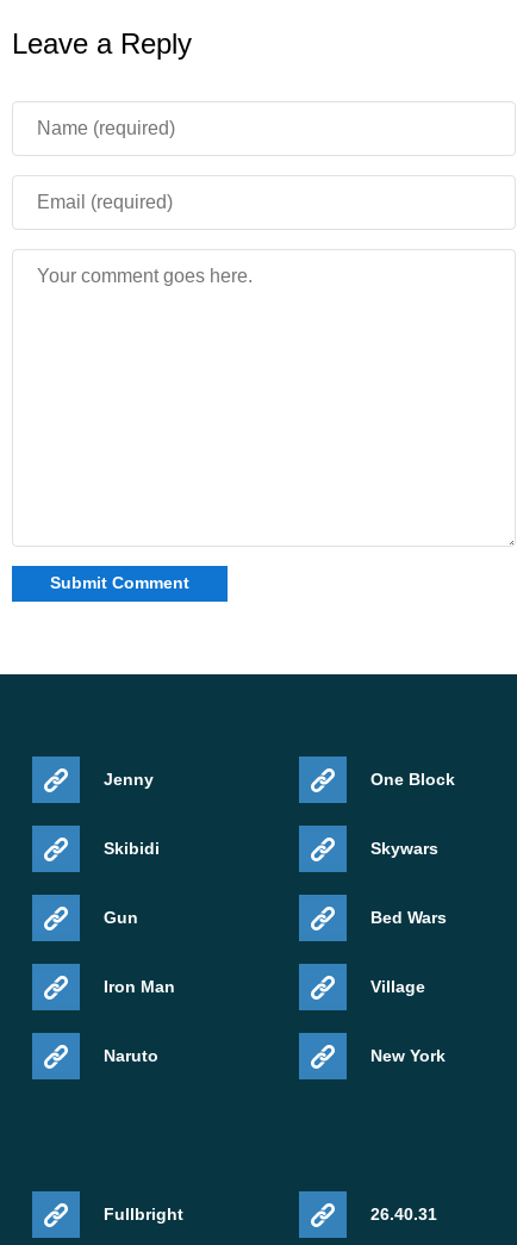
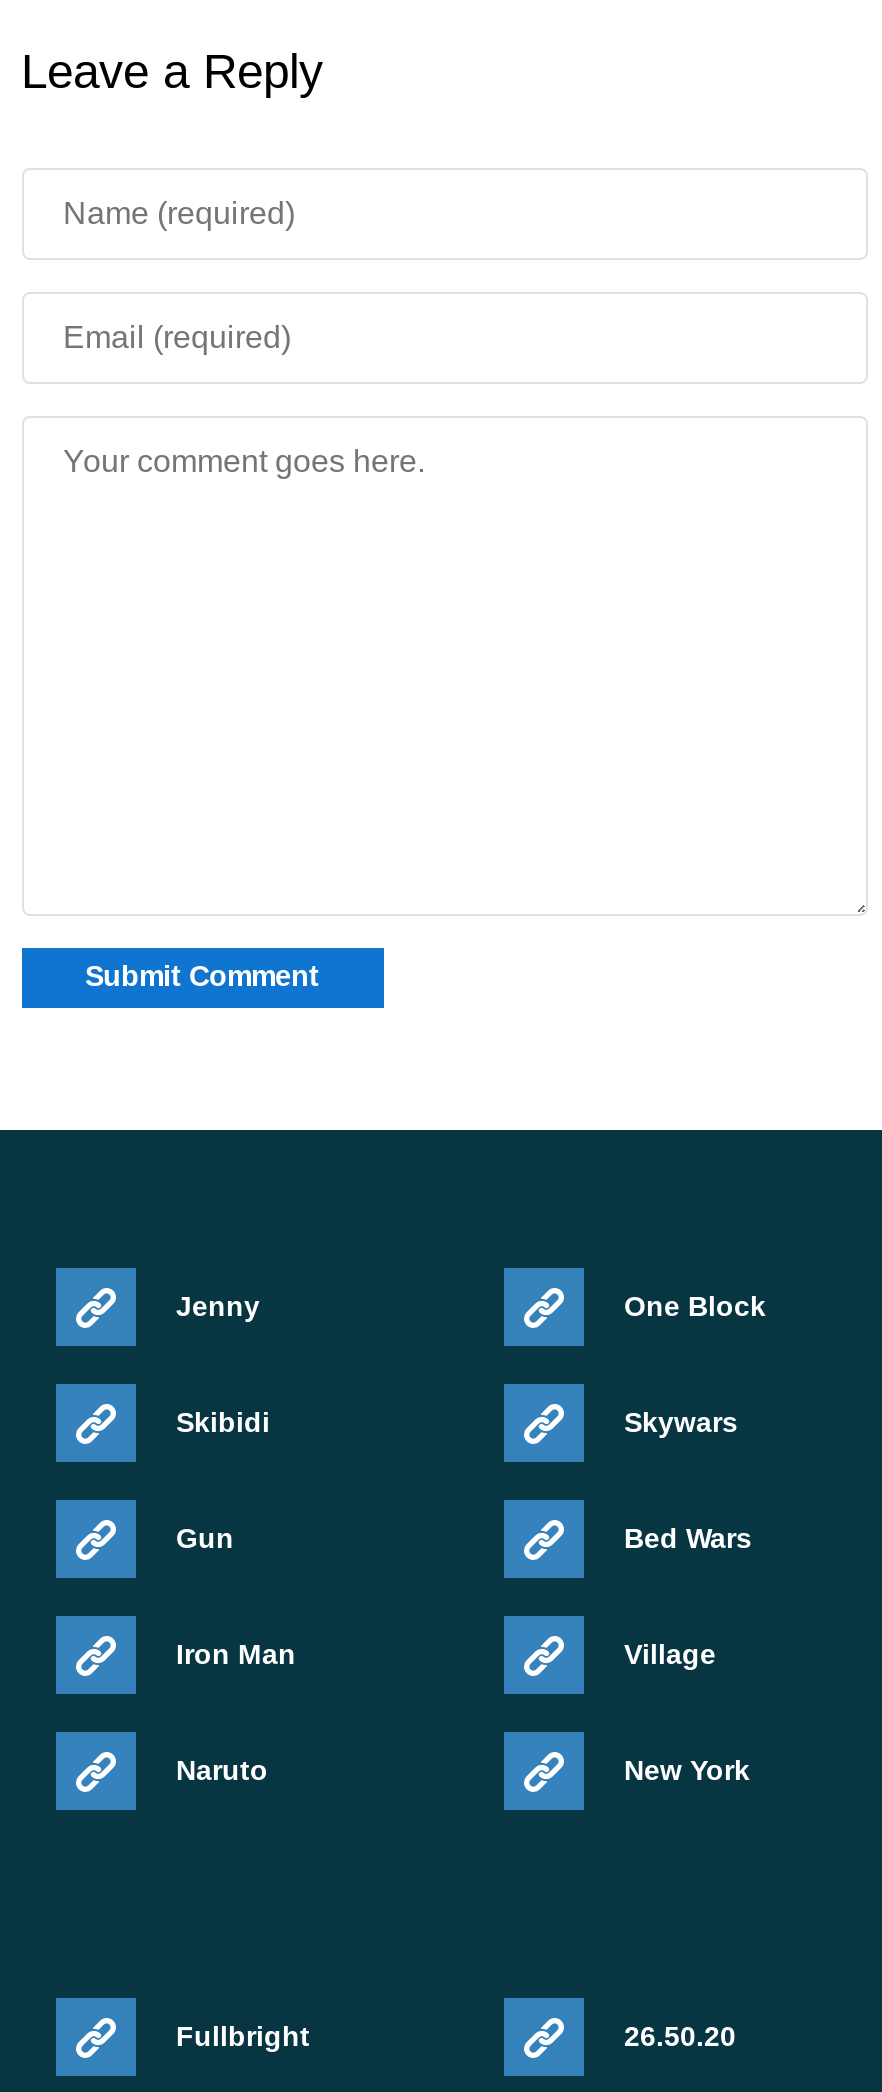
- 26.40.31
+ 26.50.20
